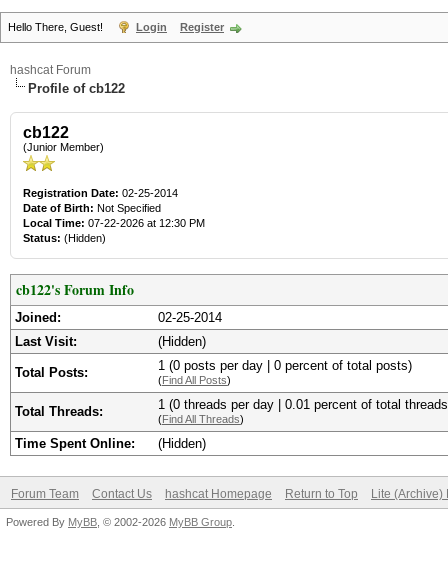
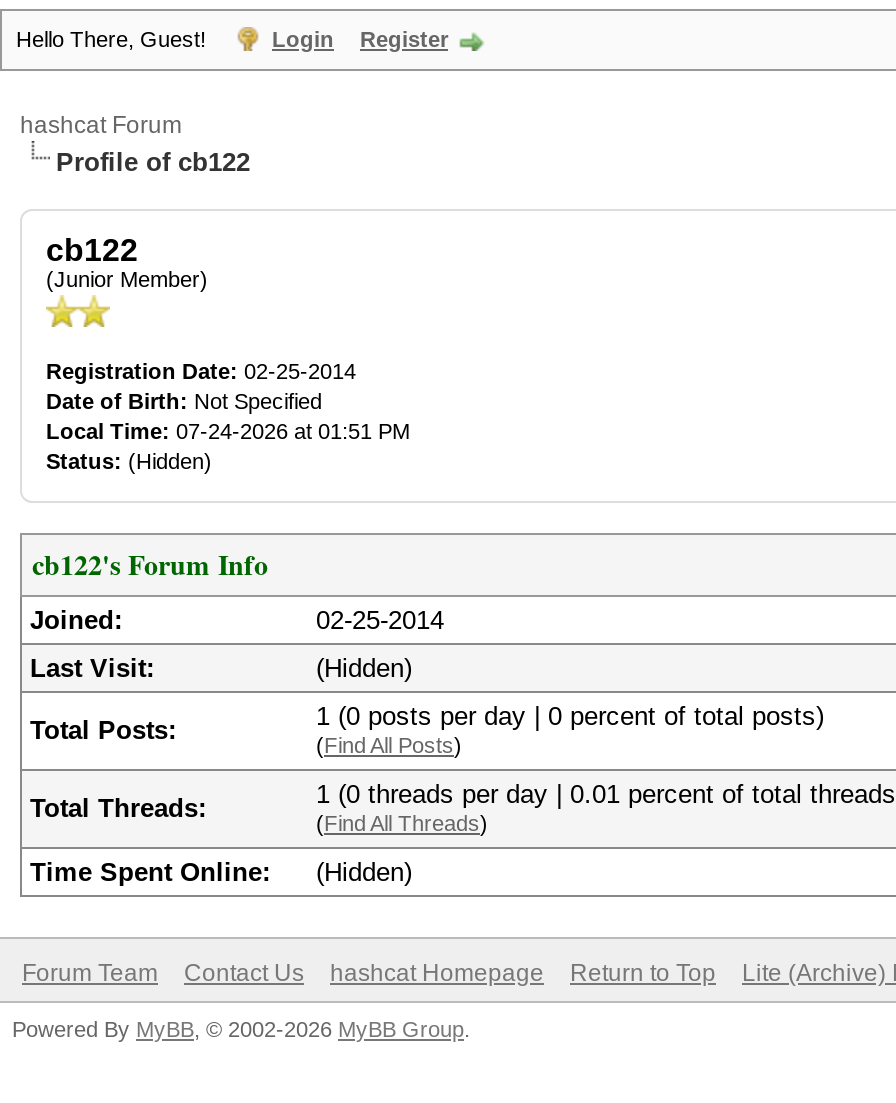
- Local Time: 07-22-2026 at 12:30 PM
+ Local Time: 07-24-2026 at 01:51 PM
